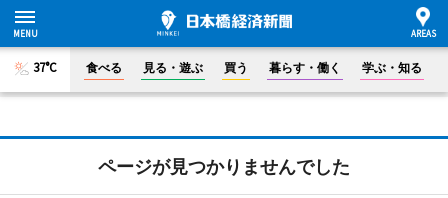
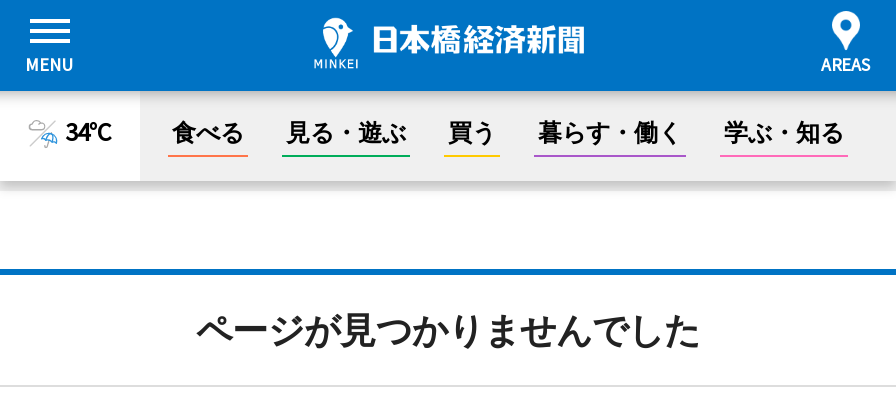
- 37°C 食べる 見る・遊ぶ 買う 暮らす・働く 学ぶ・知る
+ 34°C 食べる 見る・遊ぶ 買う 暮らす・働く 学ぶ・知る
